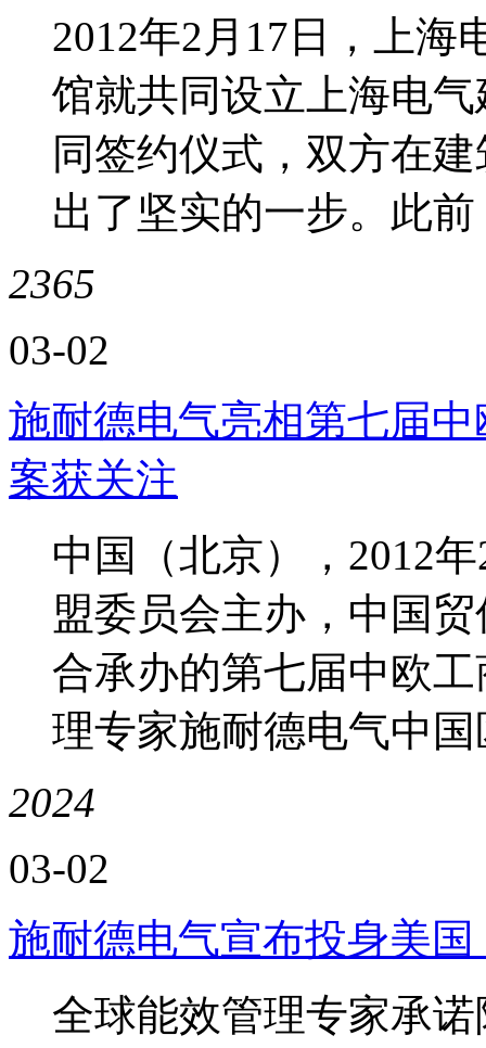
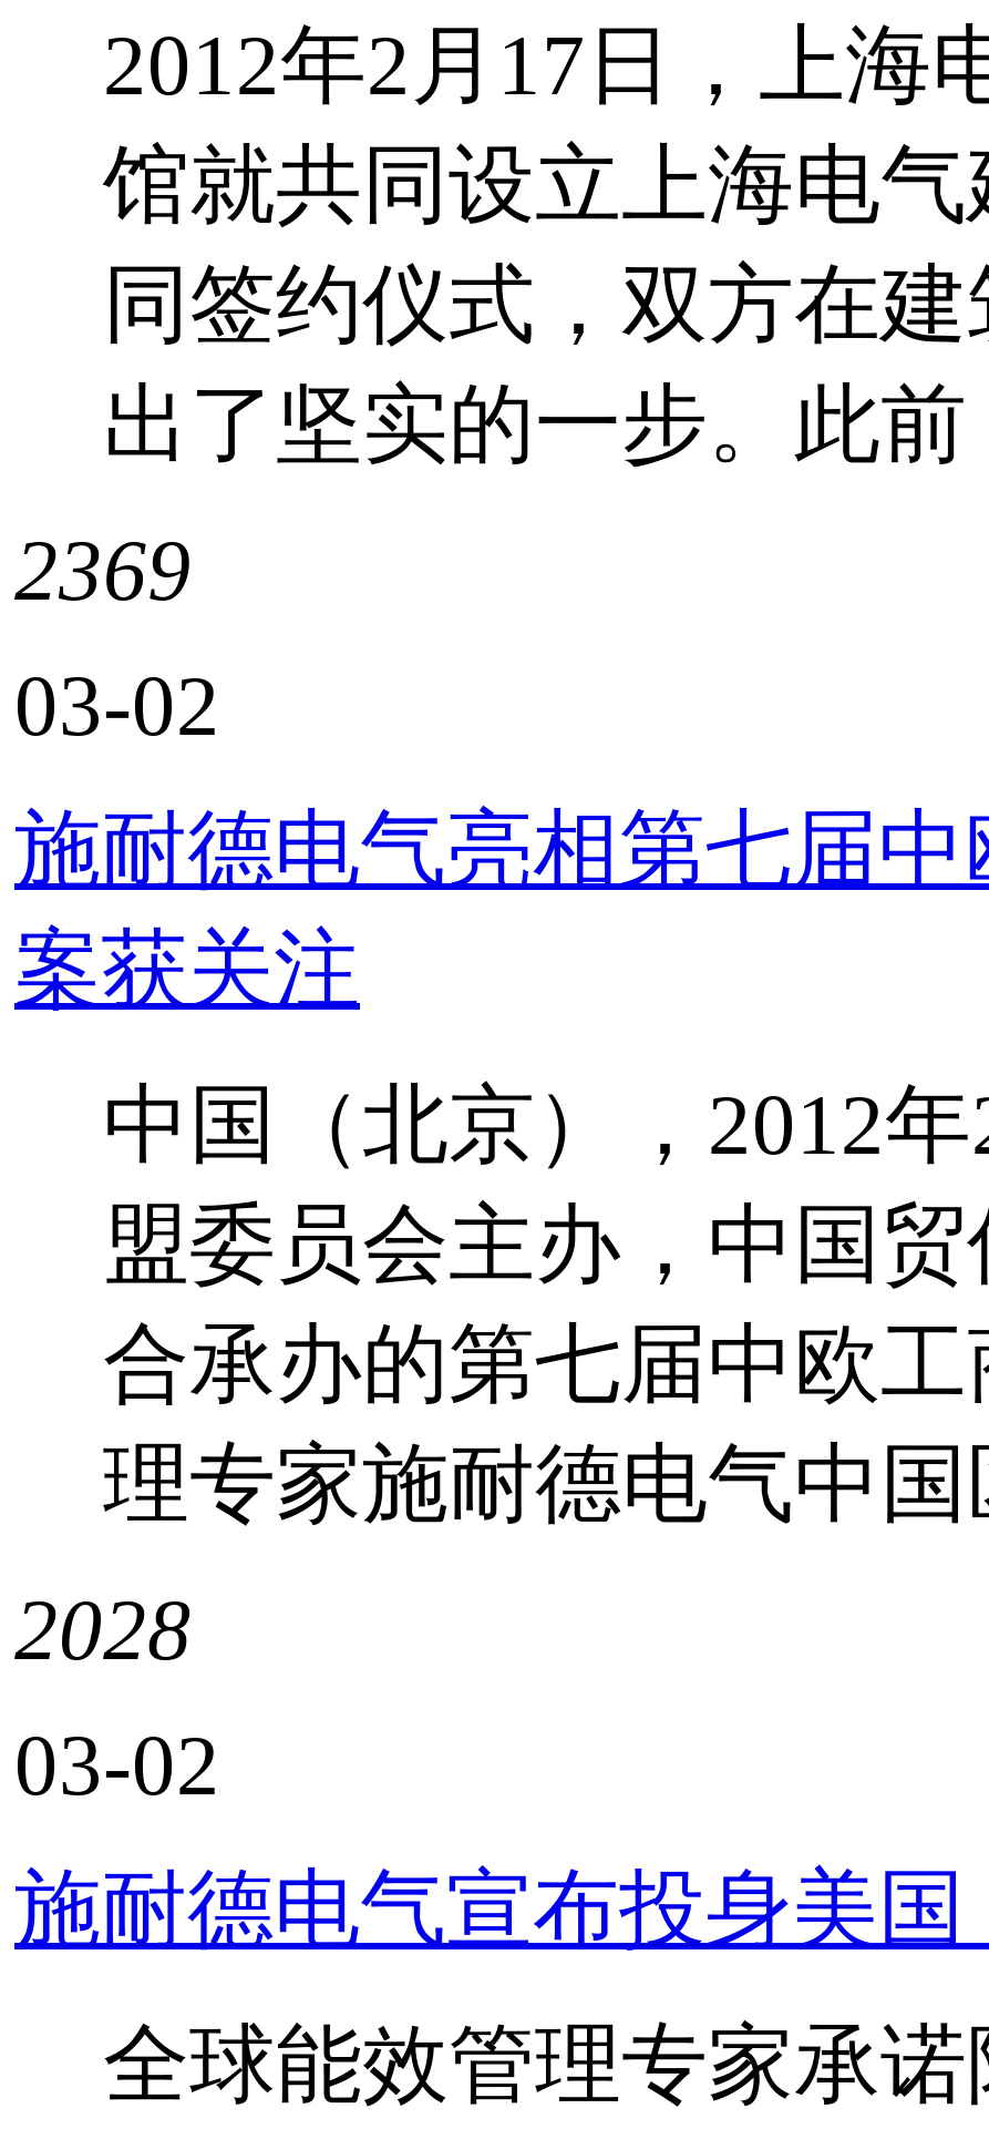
- 2365
+ 2369

- 2024
+ 2028
